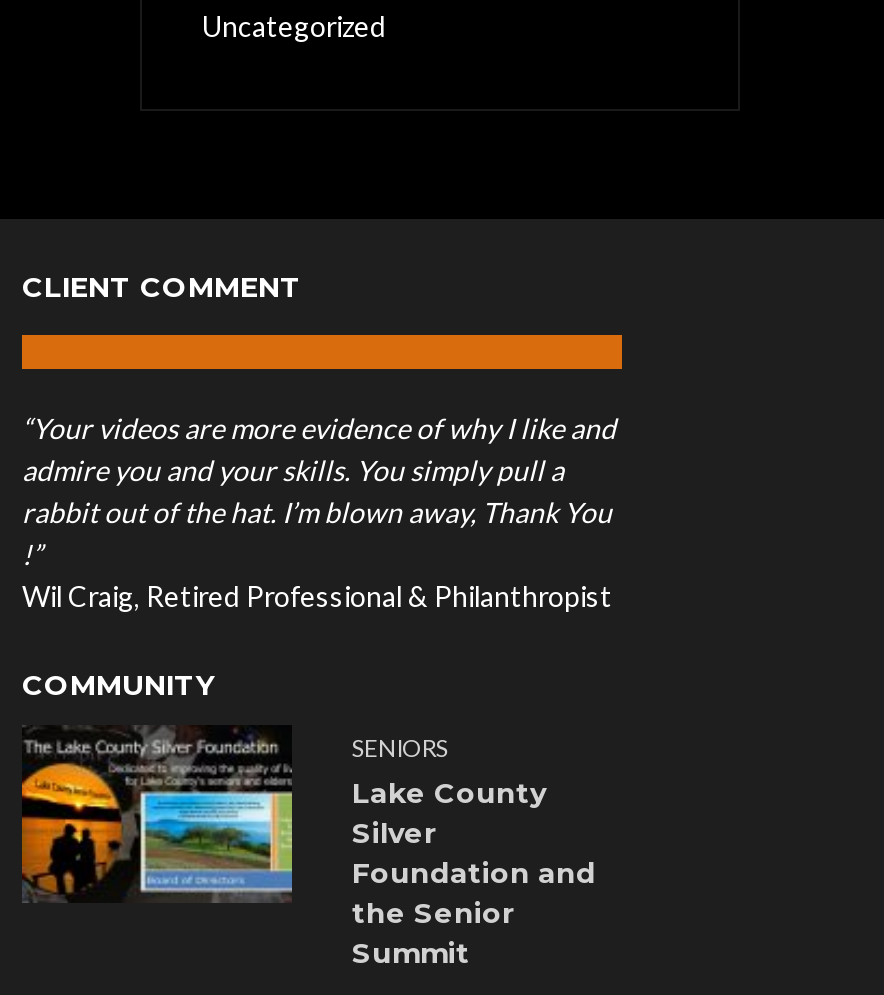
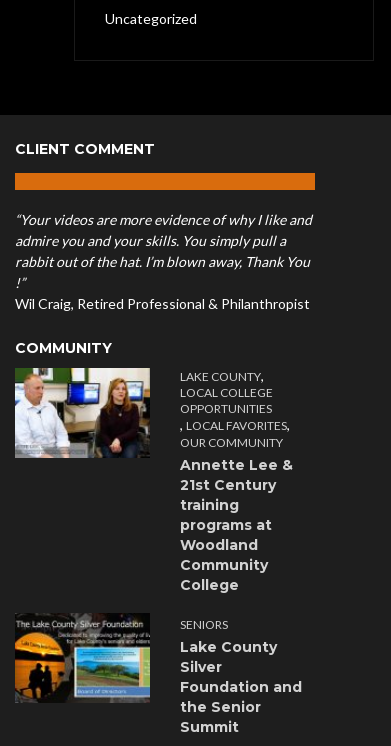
+ [image]
+ LAKE COUNTY,
+ LOCAL COLLEGE
+ OPPORTUNITIES
+ , LOCAL FAVORITES,
+ OUR COMMUNITY
+ Annette Lee &
+ 21st Century
+ training
+ programs at
+ Woodland
+ Community
+ College
